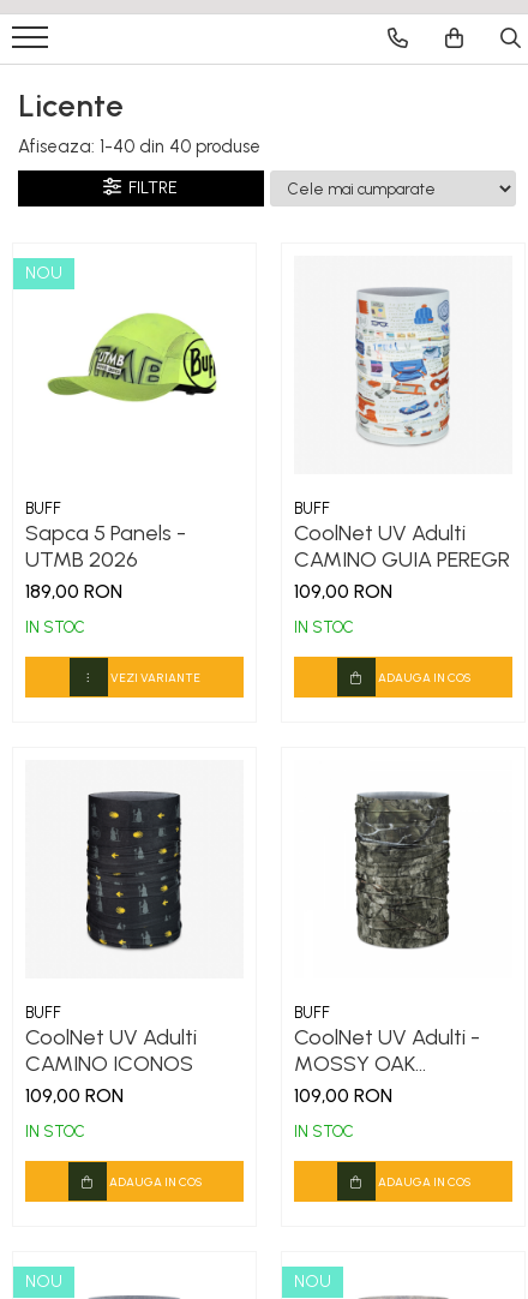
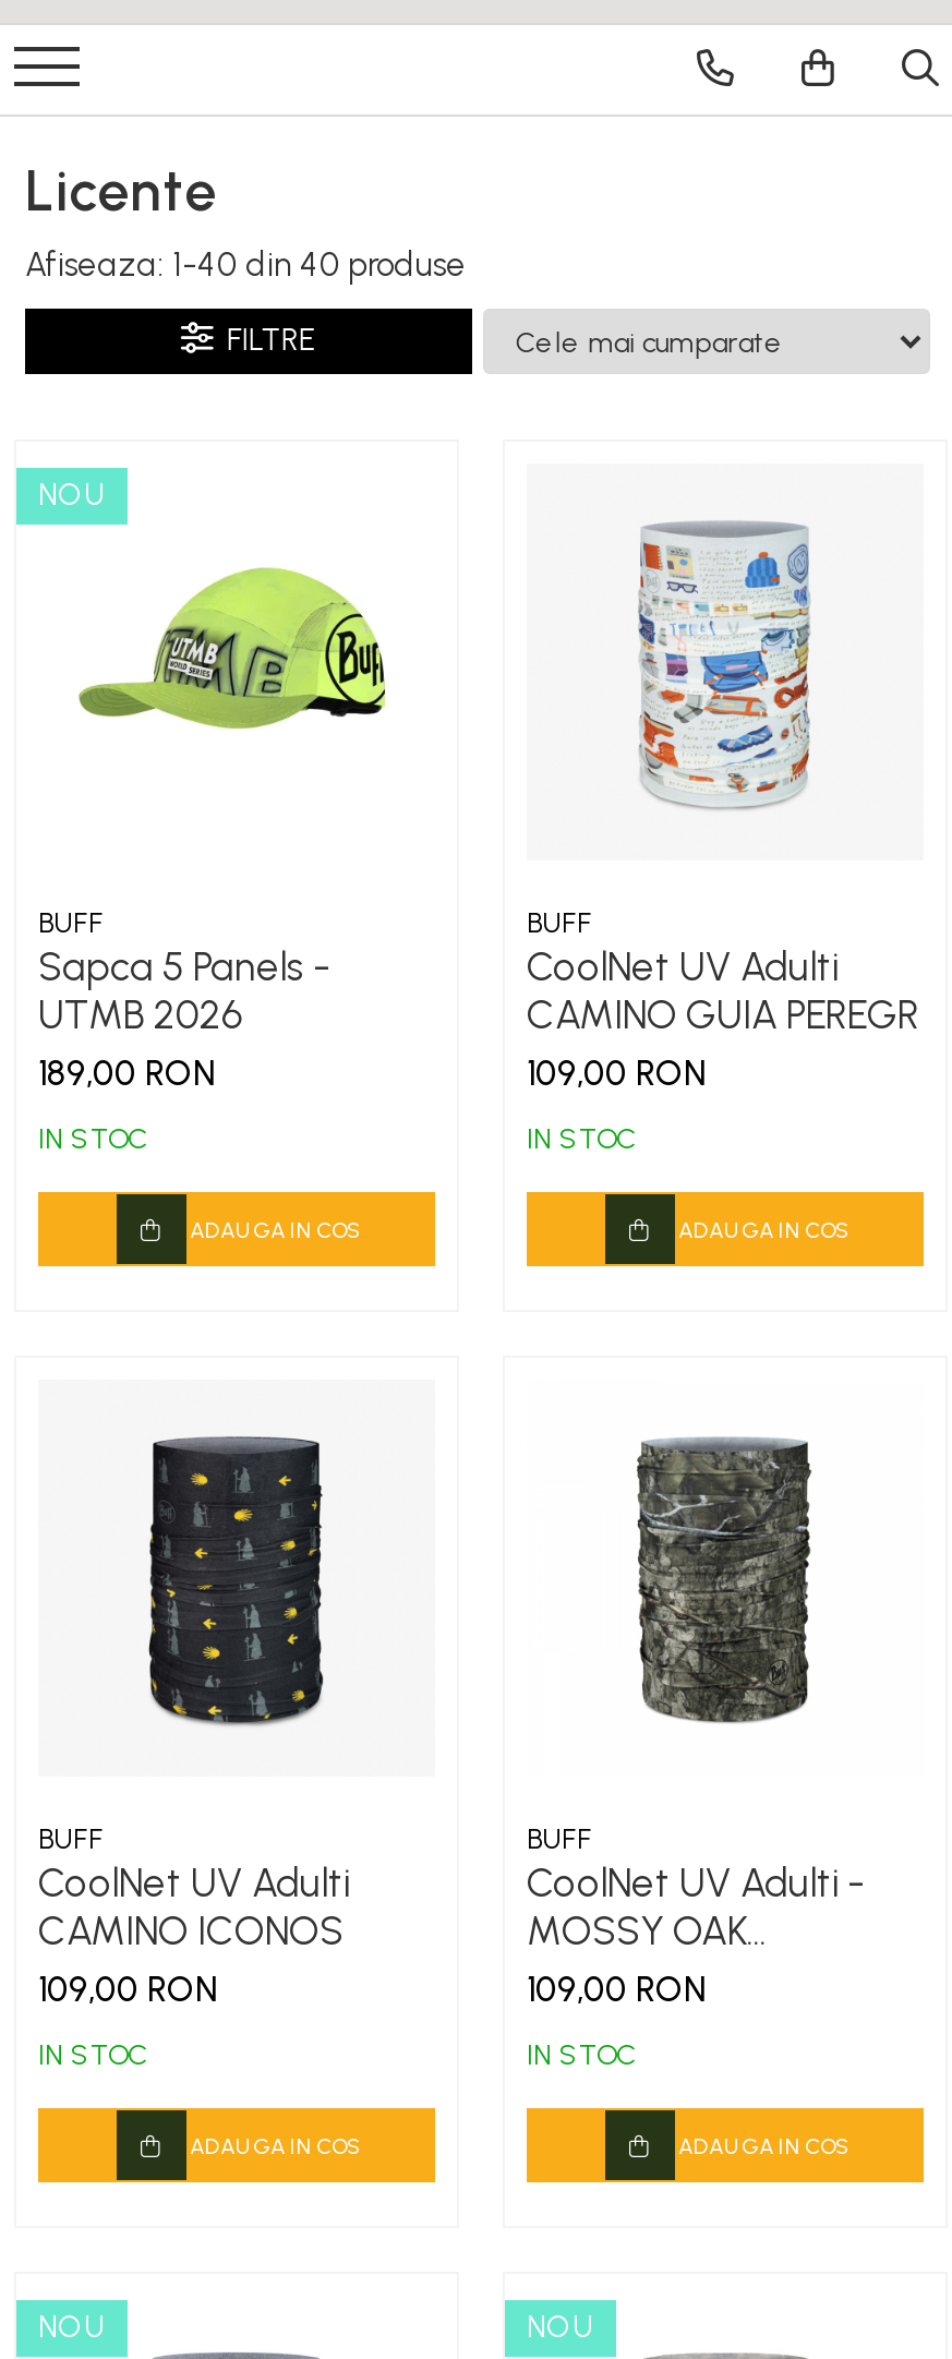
- VEZI VARIANTE
+ ADAUGA IN COS
